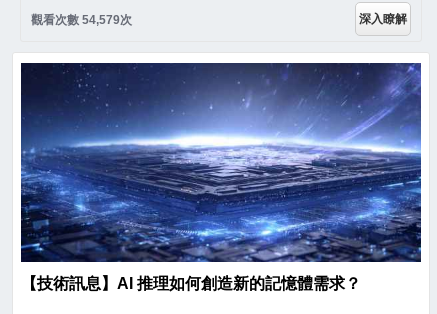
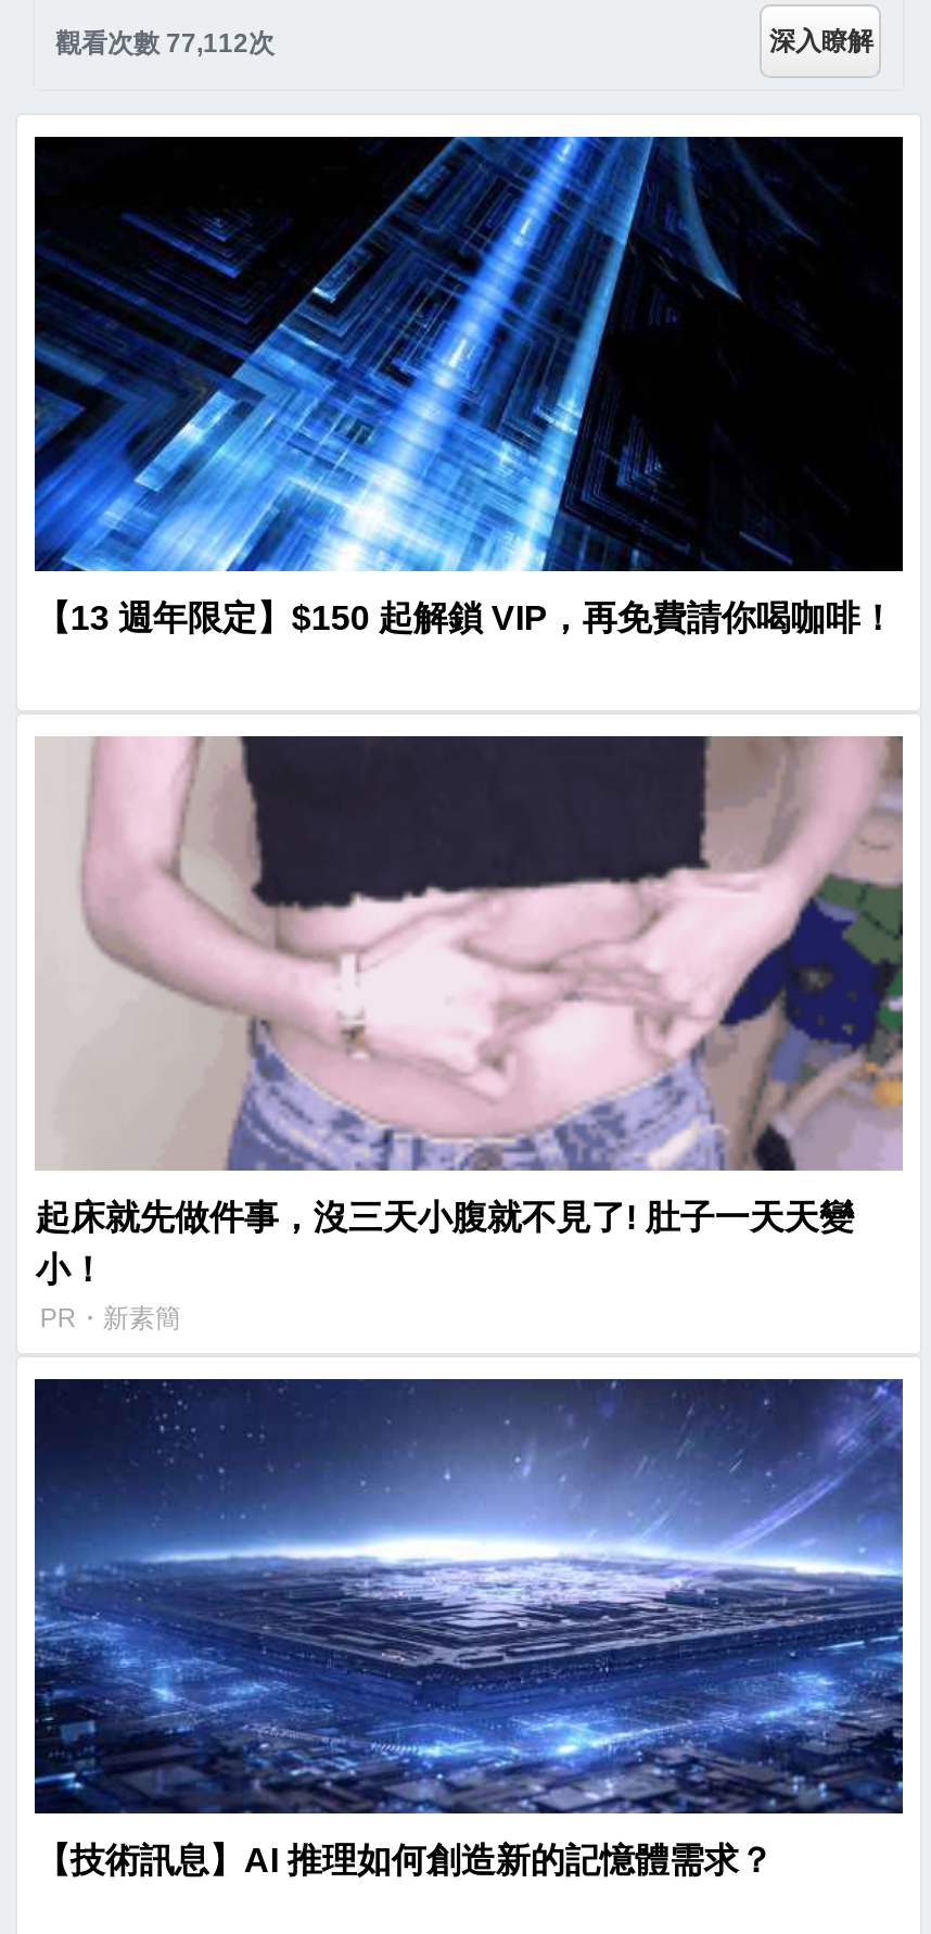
- 觀看次數 54,579次
+ 觀看次數 77,112次

+ [image]
+ 【13 週年限定】$150 起解鎖 VIP，再免費請你喝咖啡！

+ [image]
+ 起床就先做件事，沒三天小腹就不見了! 肚子一天天變
+ 小！
+ PR・新素簡
